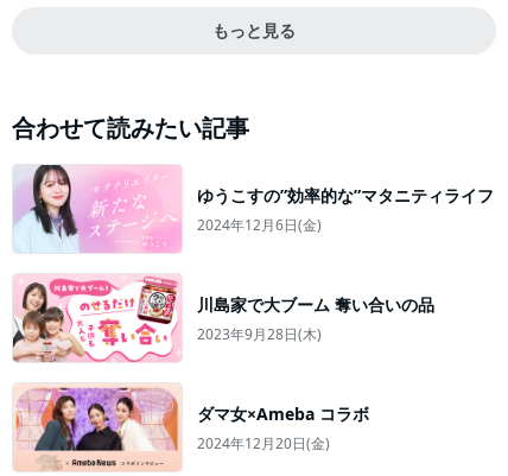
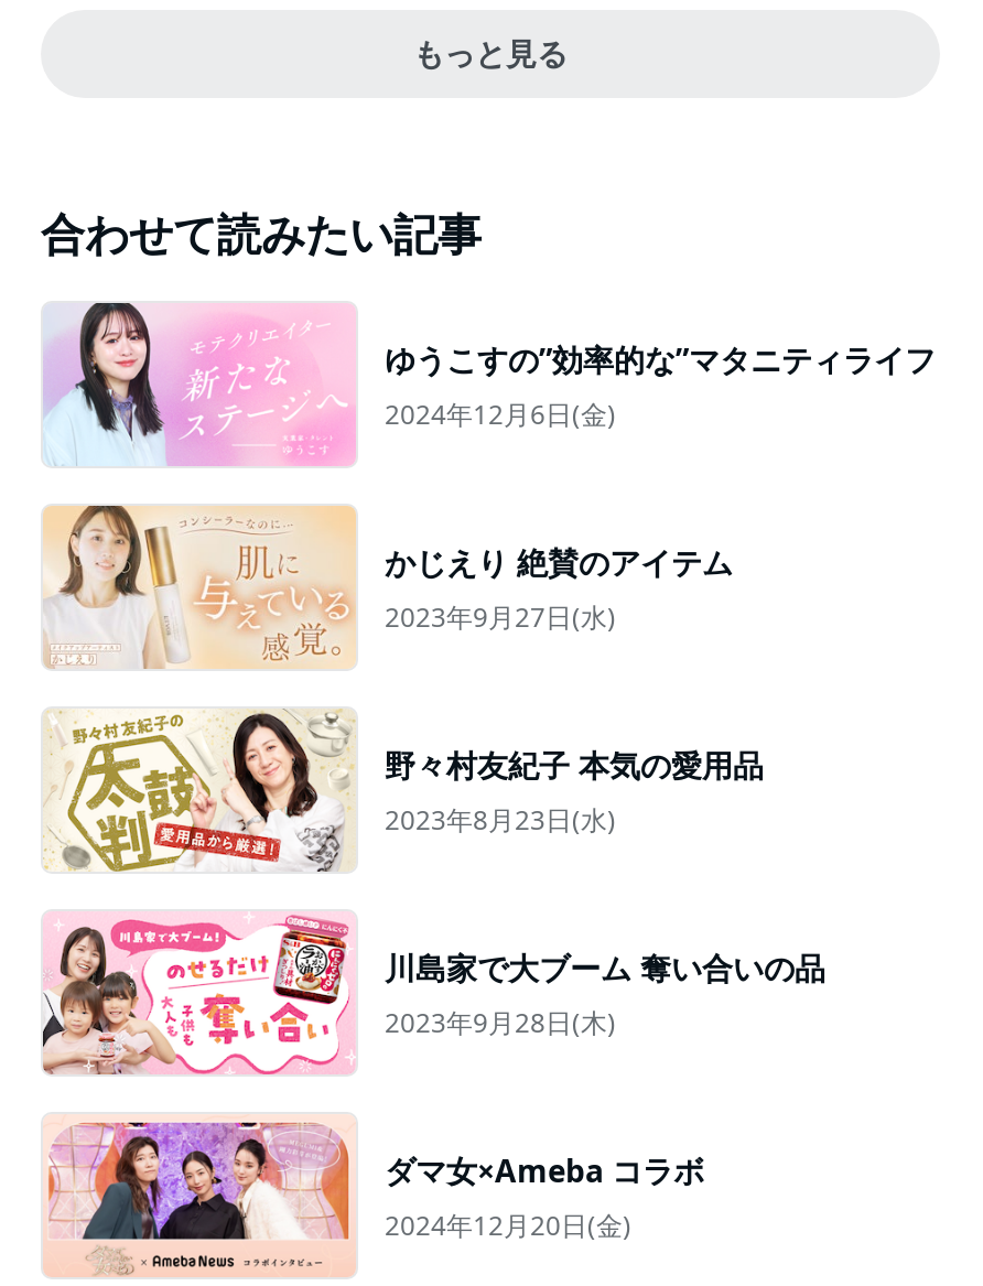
+ [image]
+ かじえり 絶賛のアイテム
+ 2023年9月27日(水)

+ [image]
+ 野々村友紀子 本気の愛用品
+ 2023年8月23日(水)
